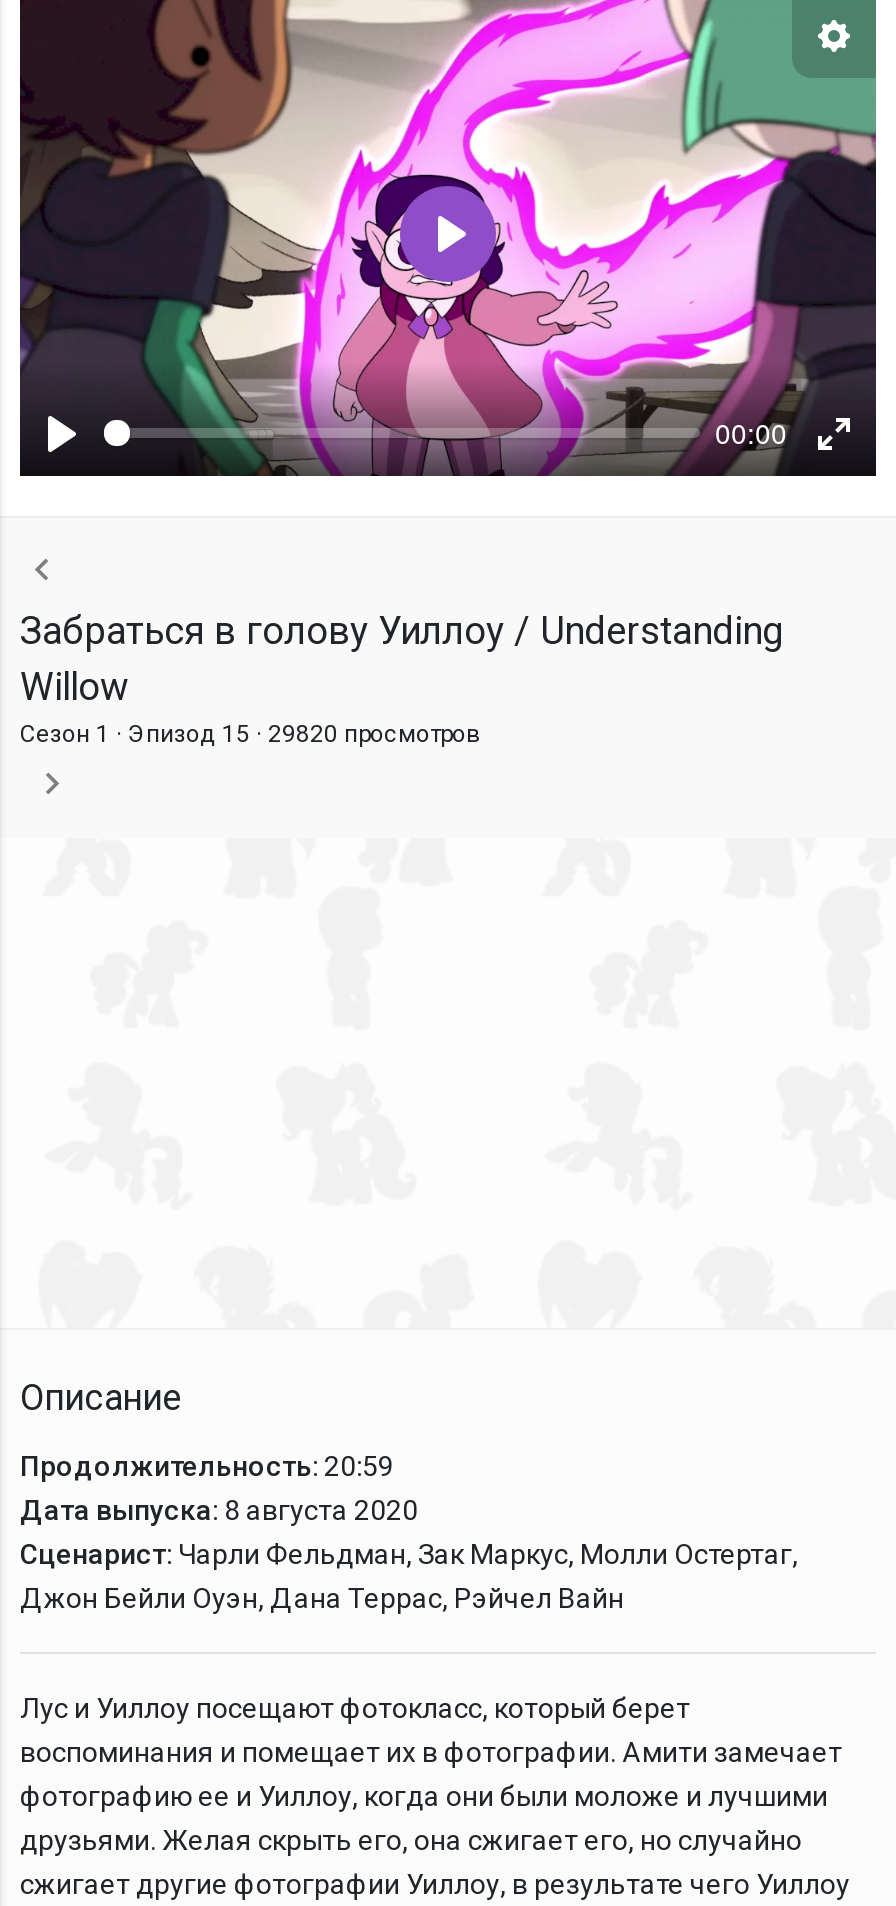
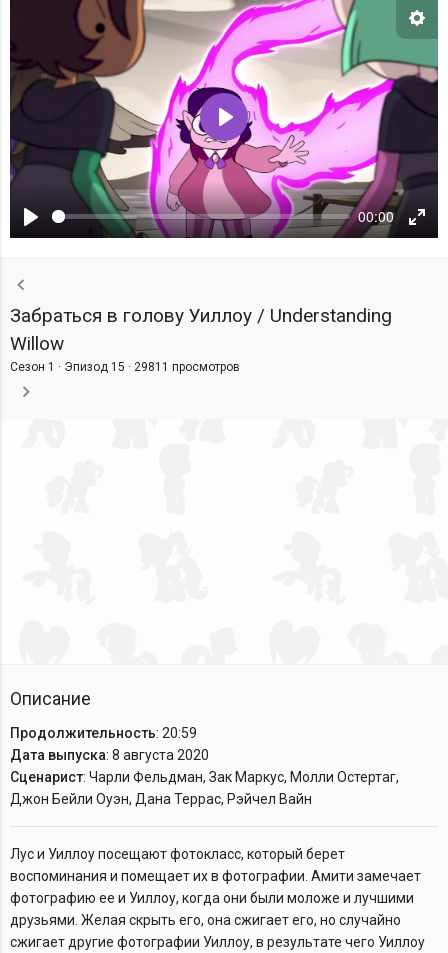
- Сезон 1 · Эпизод 15 · 29820 просмотров
+ Сезон 1 · Эпизод 15 · 29811 просмотров
